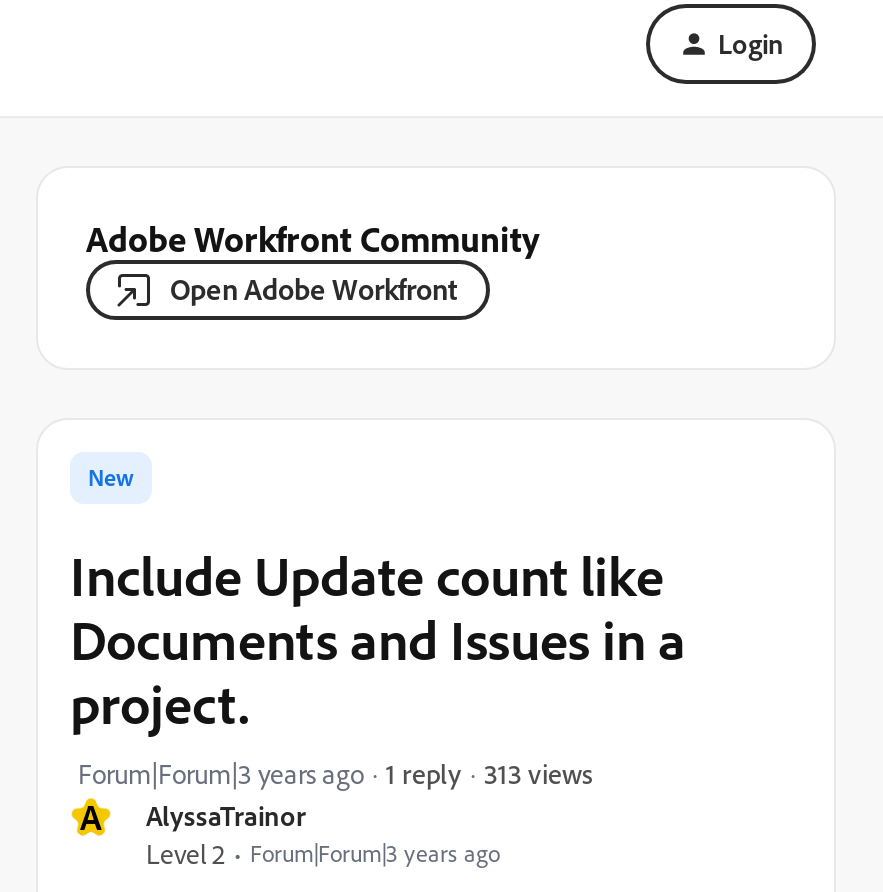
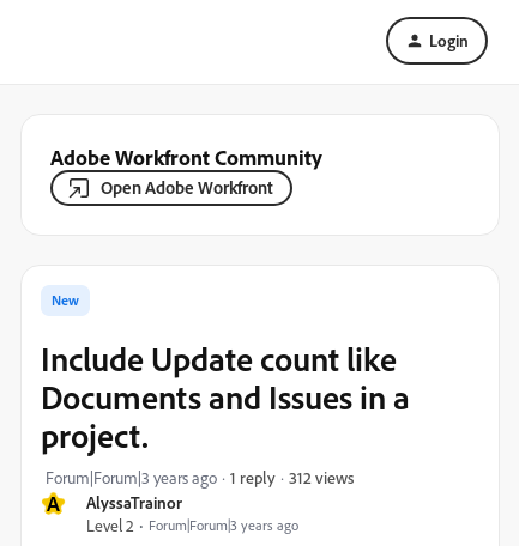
- 313 views
+ 312 views
